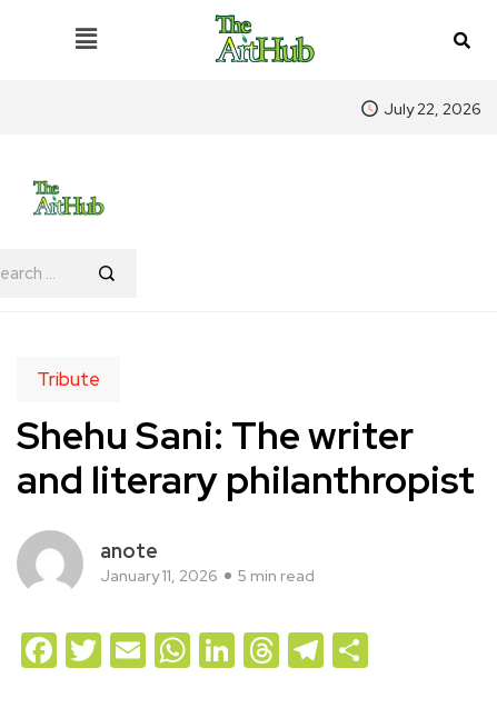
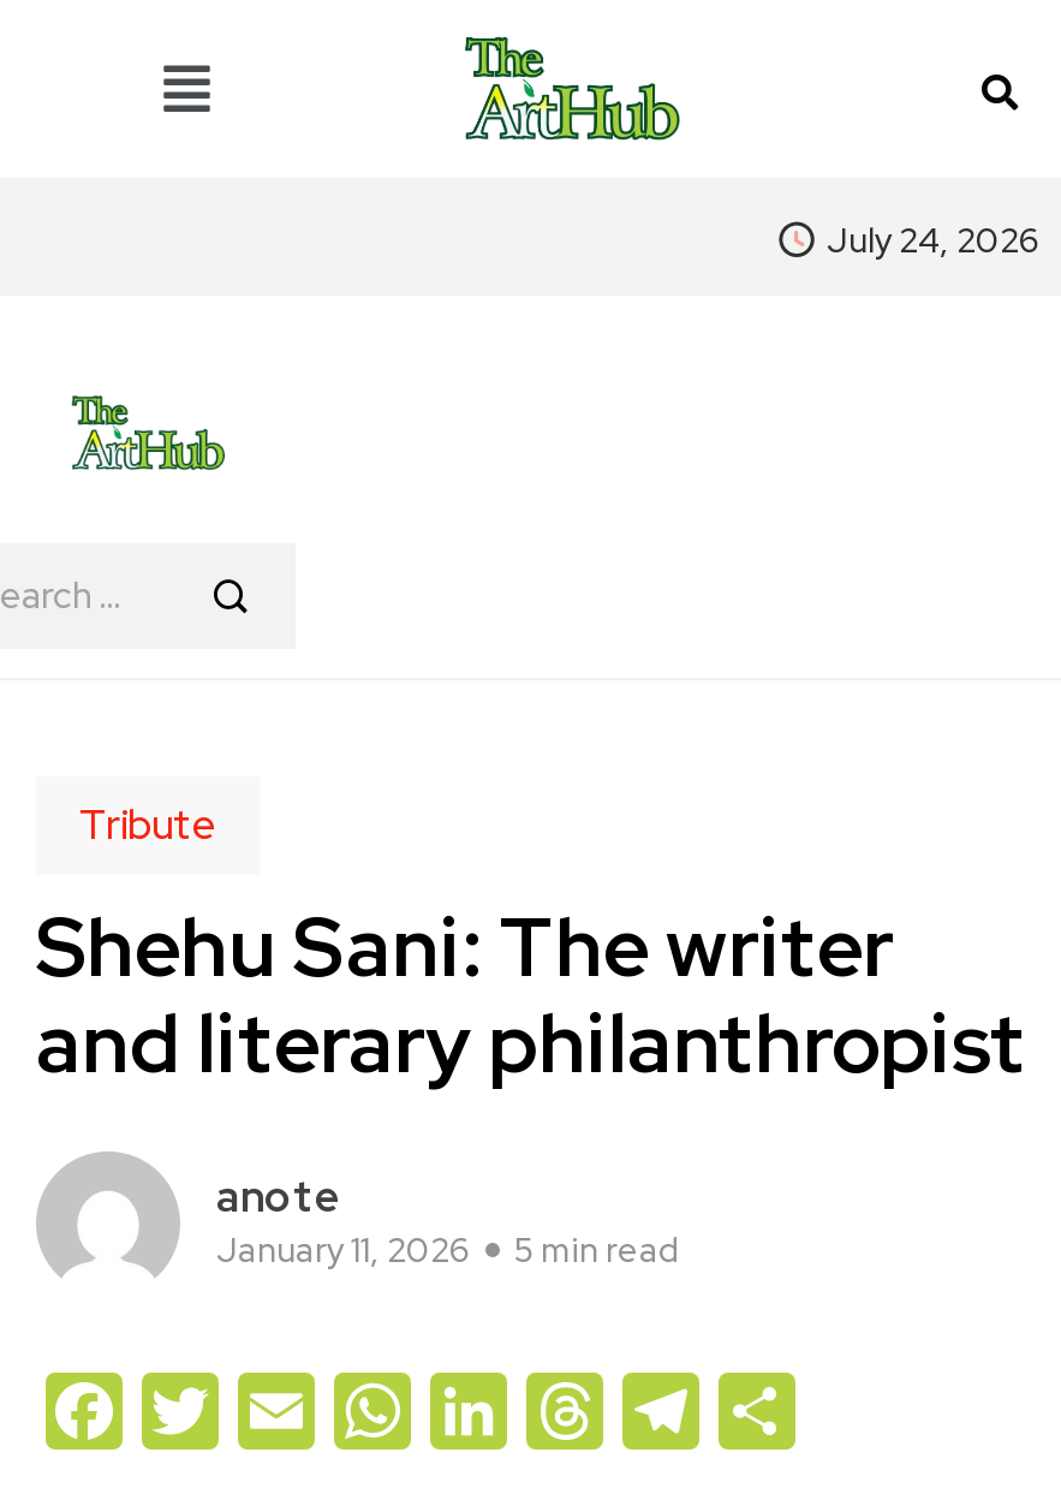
- July 22, 2026
+ July 24, 2026
